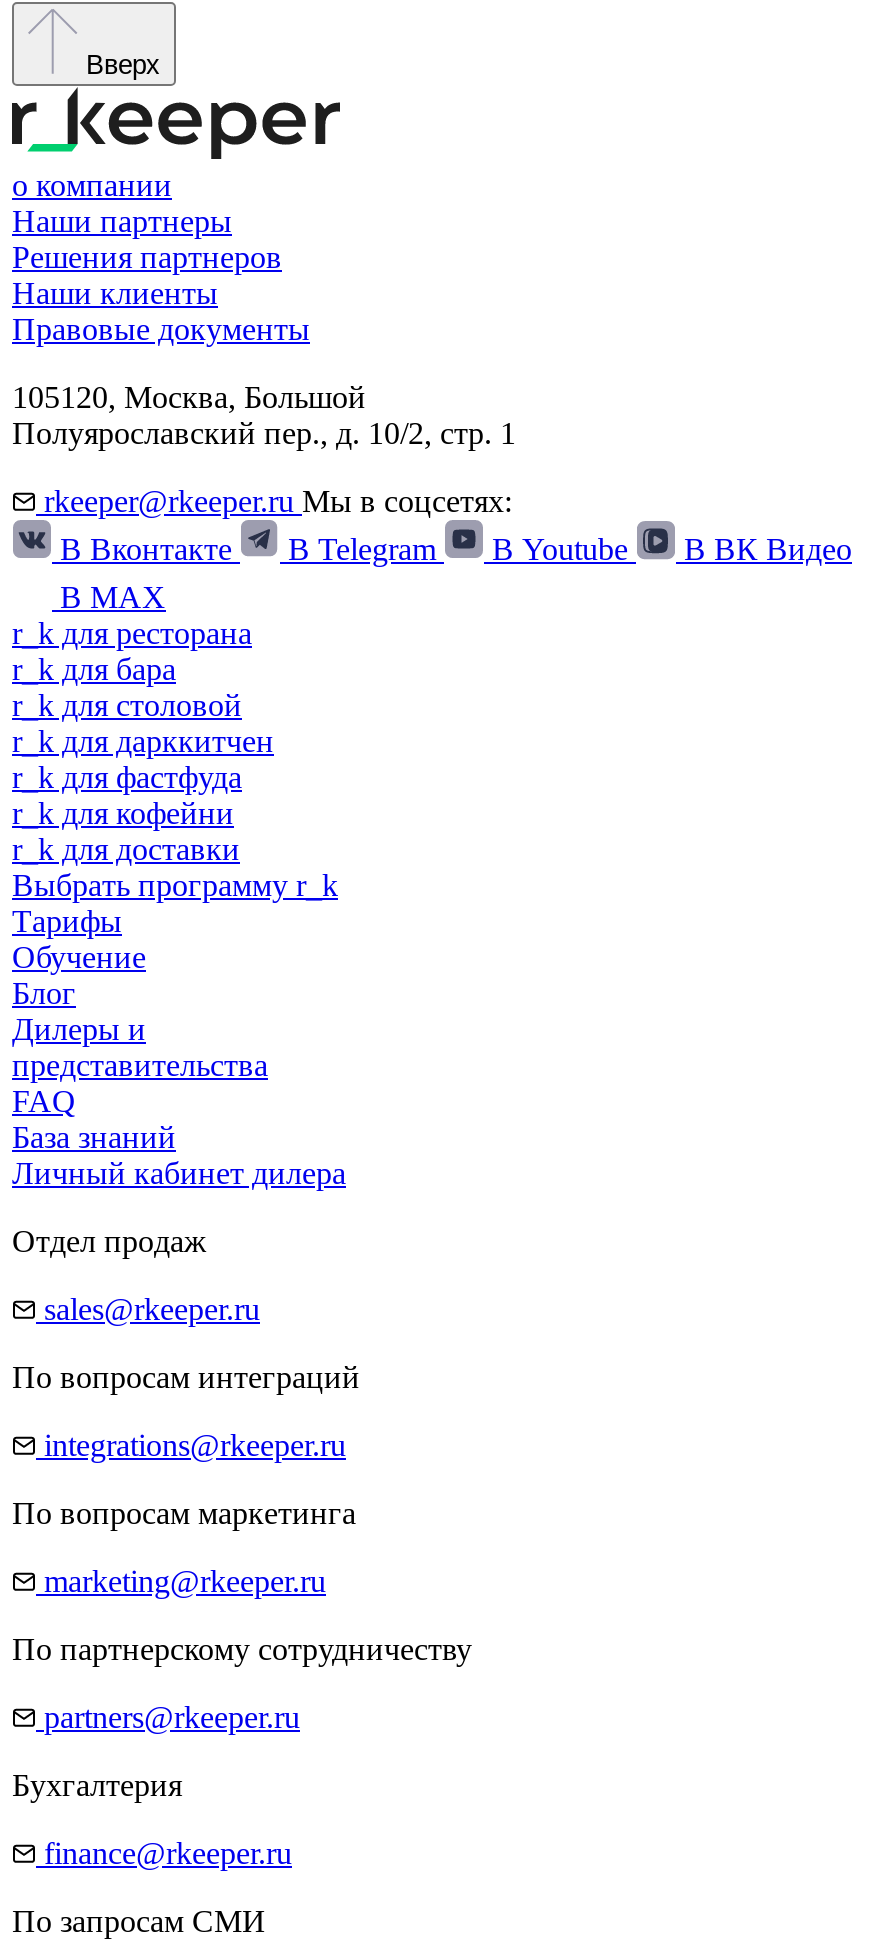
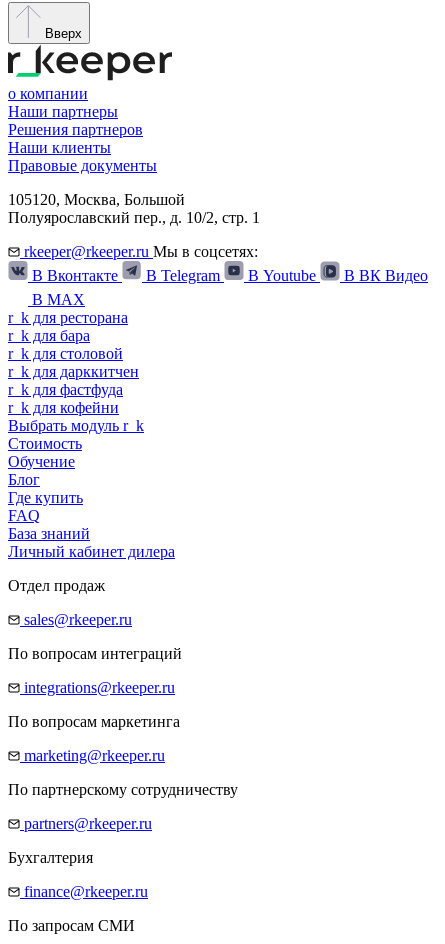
- r _ k для доставки
- Выбрать программу r _ k
- Тарифы
+ Выбрать модуль r _ k
+ Стоимость

- Дилеры и
- представительства
+ Где купить
